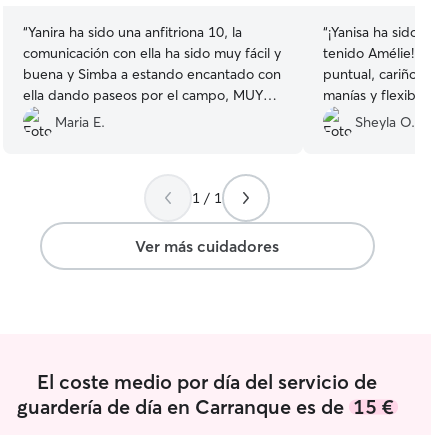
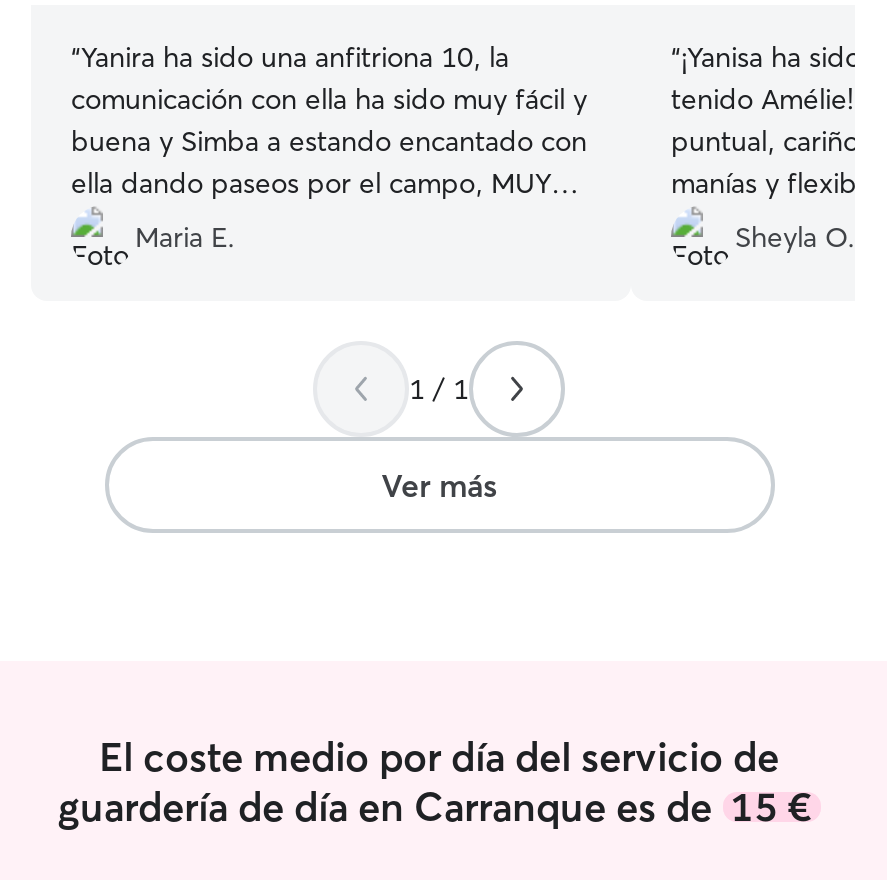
- Ver más cuidadores
+ Ver más
